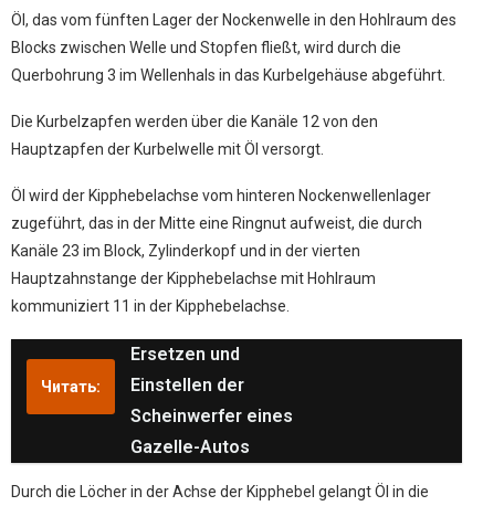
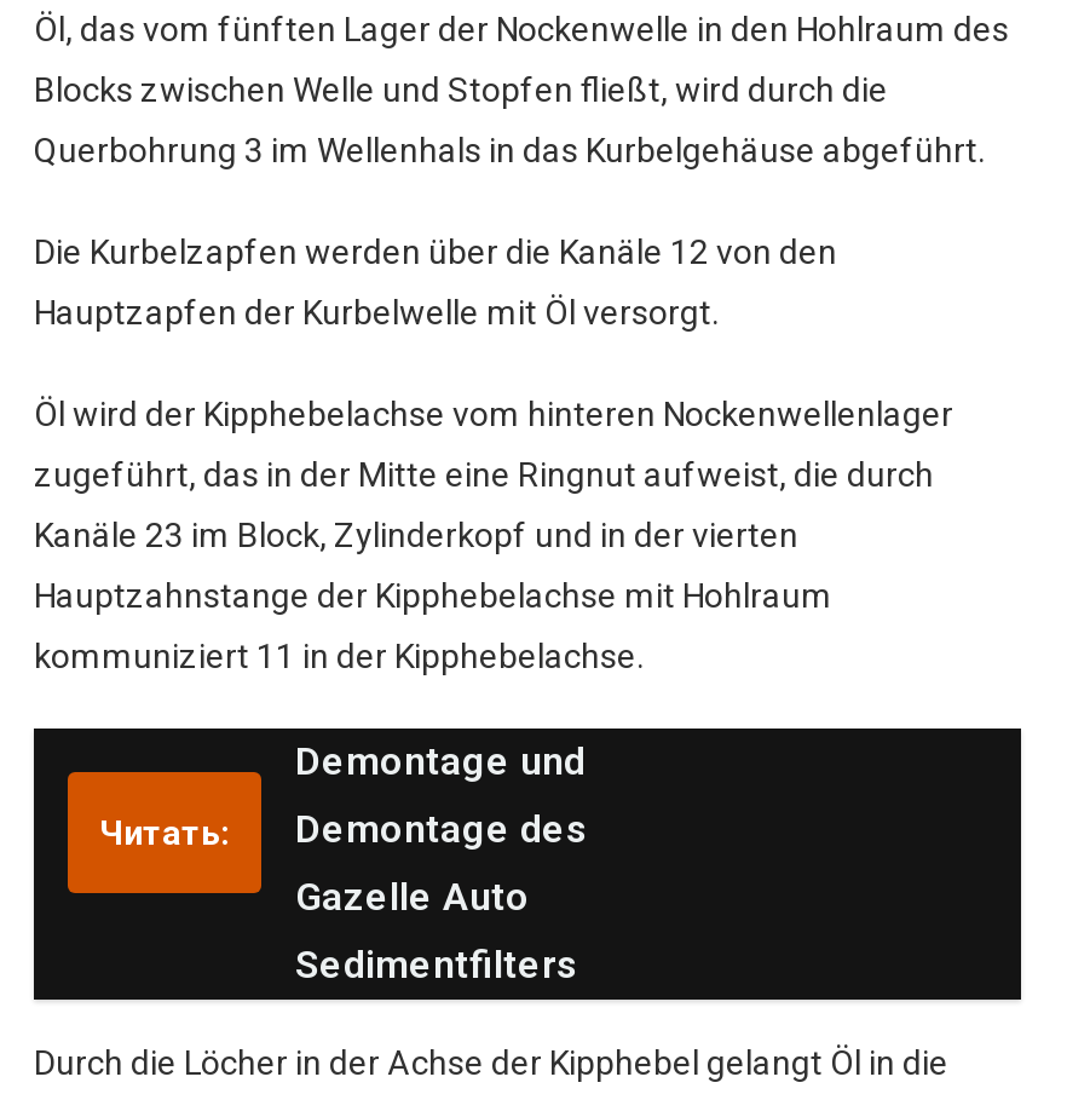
- Ersetzen und
+ Demontage und

- Einstellen der
+ Demontage des

- Scheinwerfer eines
+ Gazelle Auto

- Gazelle-Autos
+ Sedimentfilters
